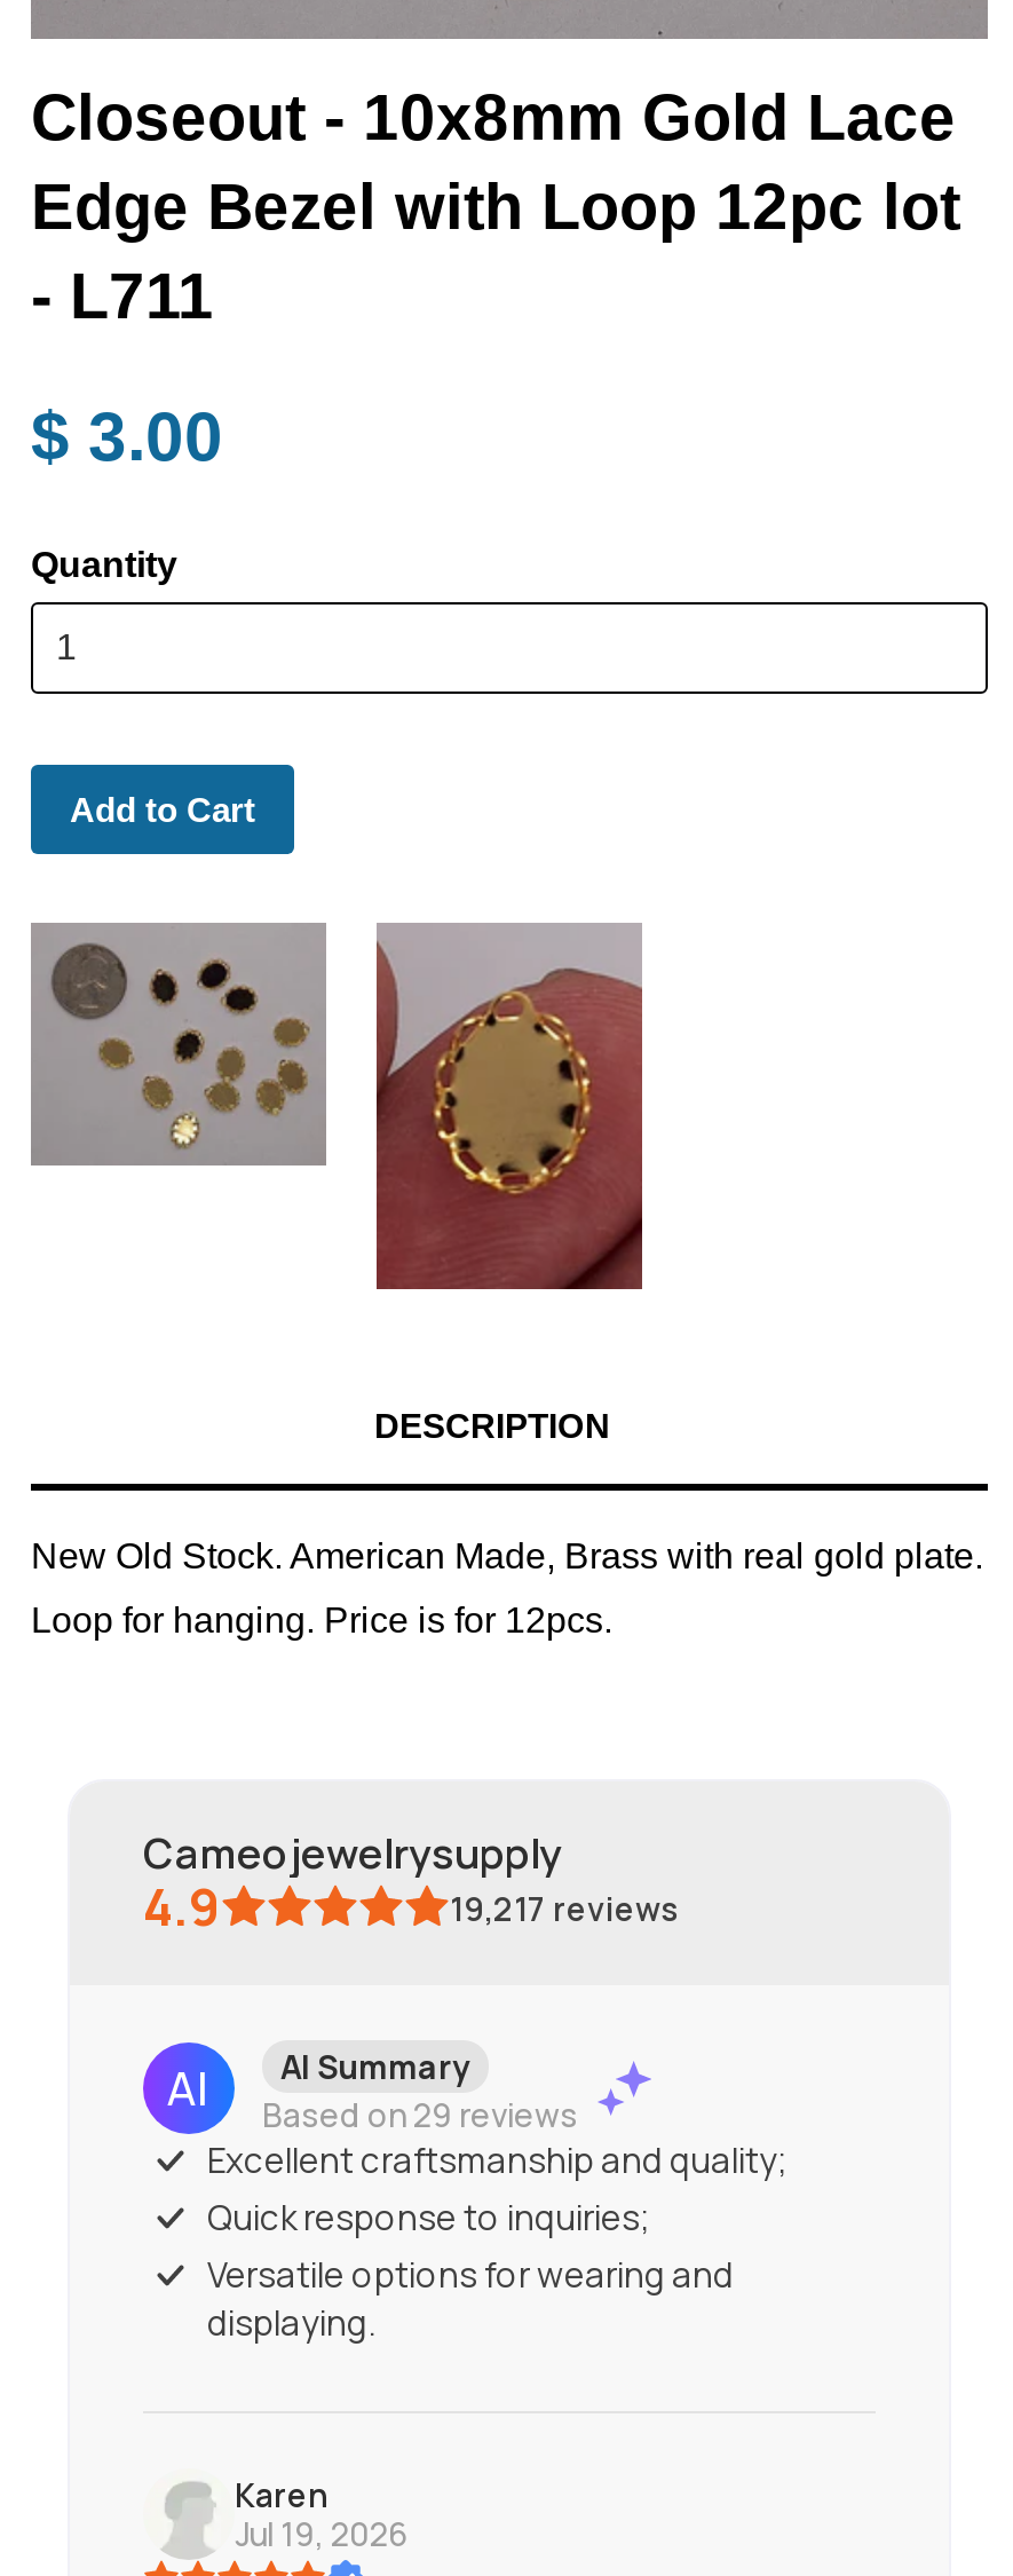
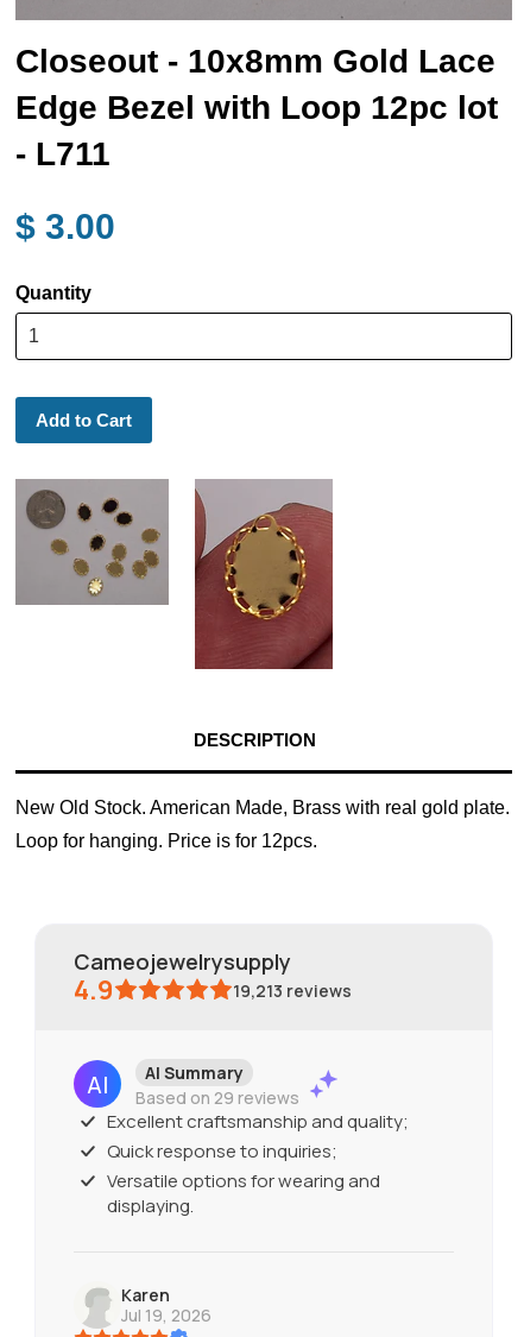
- 19,217 reviews
+ 19,213 reviews
